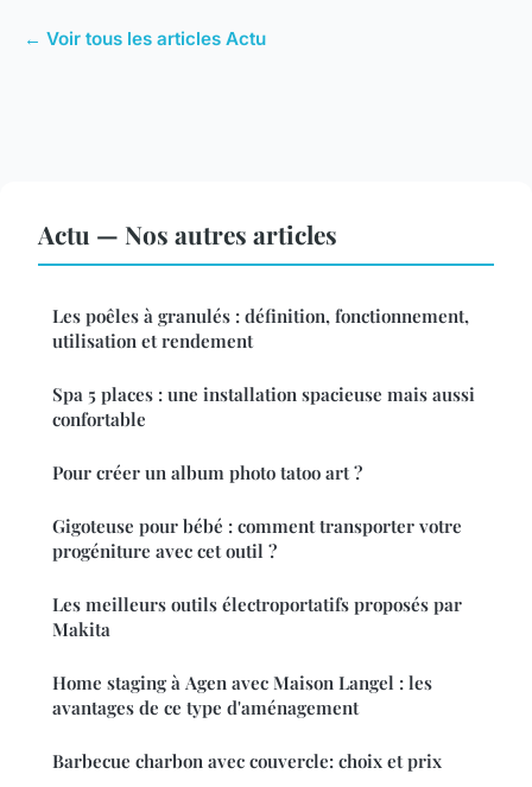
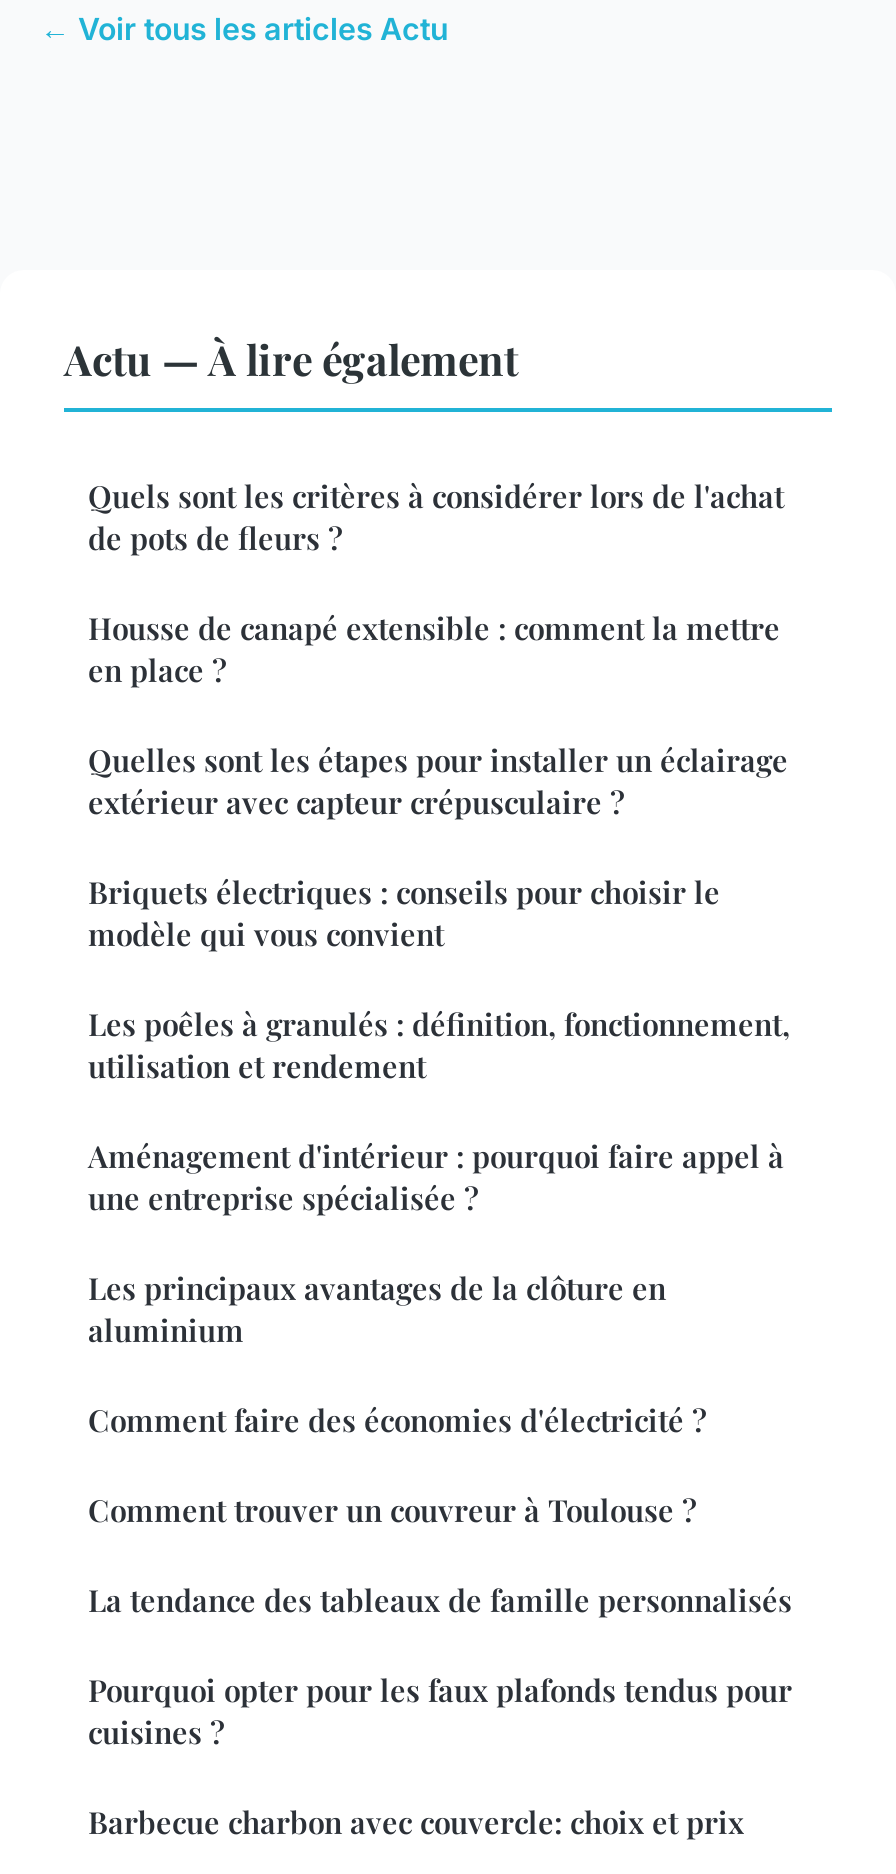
- Actu — Nos autres articles
+ Actu — À lire également
+ Quels sont les critères à considérer lors de l'achat
+ de pots de fleurs ?
+ Housse de canapé extensible : comment la mettre
+ en place ?
+ Quelles sont les étapes pour installer un éclairage
+ extérieur avec capteur crépusculaire ?
+ Briquets électriques : conseils pour choisir le
+ modèle qui vous convient

- Spa 5 places : une installation spacieuse mais aussi
- confortable
- Pour créer un album photo tatoo art ?
- Gigoteuse pour bébé : comment transporter votre
- progéniture avec cet outil ?
- Les meilleurs outils électroportatifs proposés par
- Makita
- Home staging à Agen avec Maison Langel : les
- avantages de ce type d'aménagement
+ Aménagement d'intérieur : pourquoi faire appel à
+ une entreprise spécialisée ?
+ Les principaux avantages de la clôture en
+ aluminium
+ Comment faire des économies d'électricité ?
+ Comment trouver un couvreur à Toulouse ?
+ La tendance des tableaux de famille personnalisés
+ Pourquoi opter pour les faux plafonds tendus pour
+ cuisines ?
